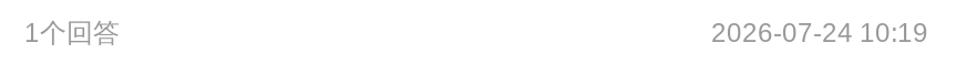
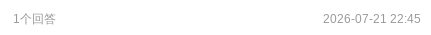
- 2026-07-24 10:19
+ 2026-07-21 22:45
